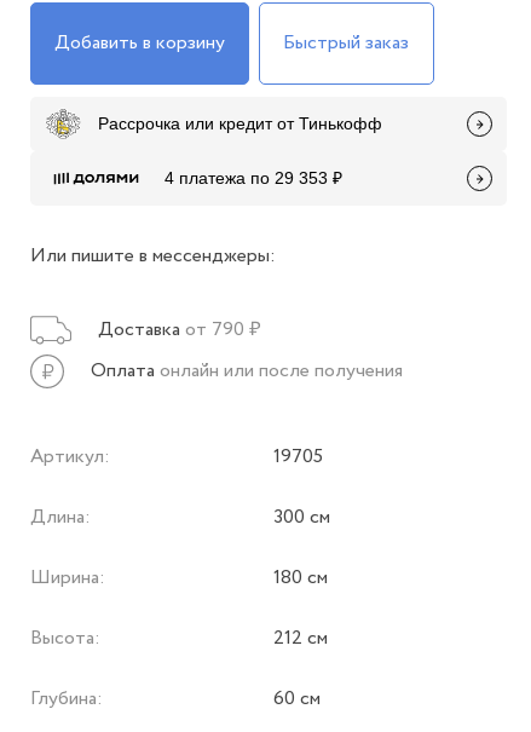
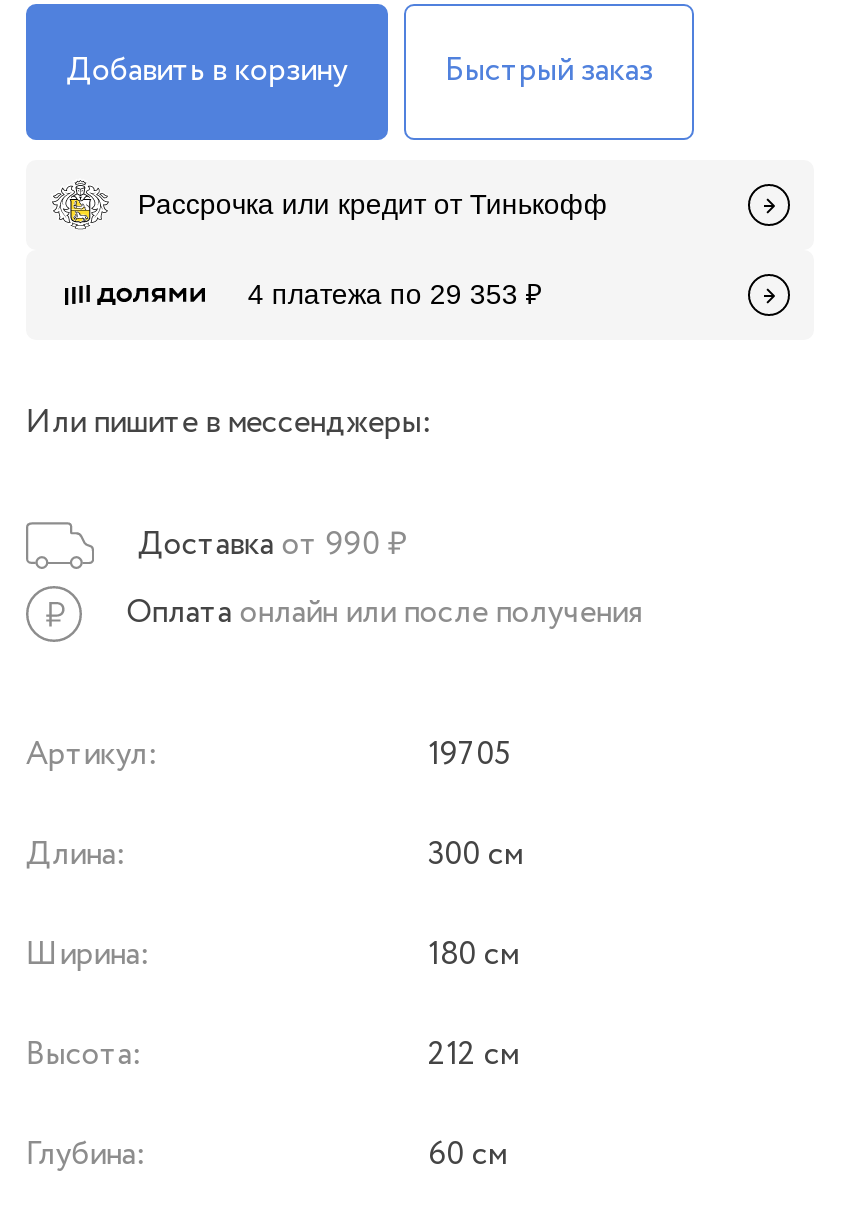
- Доставка от 790 ₽
+ Доставка от 990 ₽
